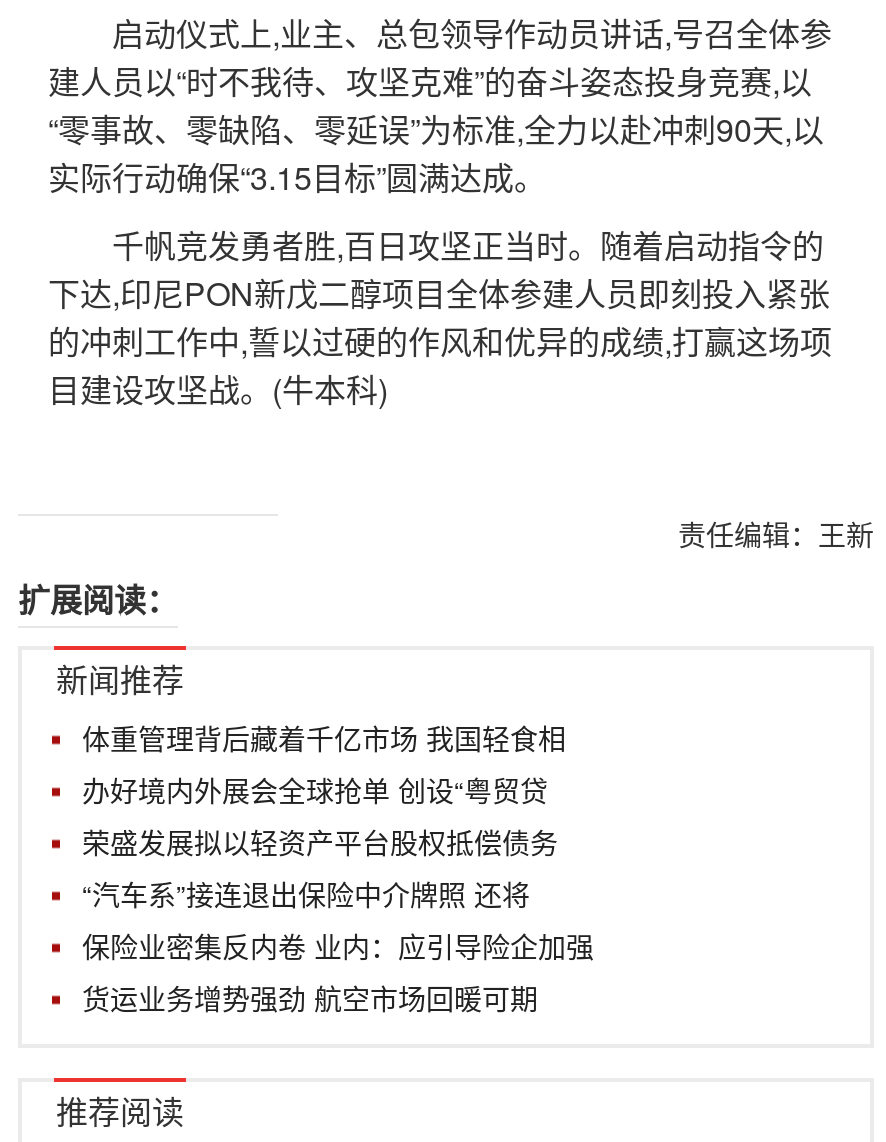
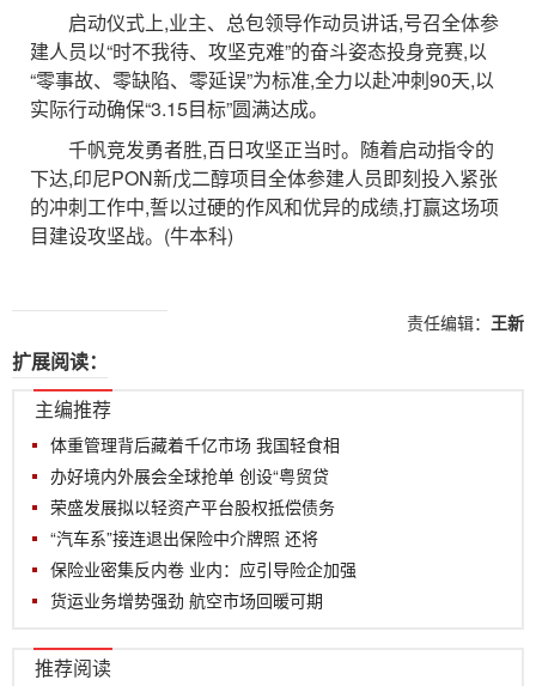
- 新闻推荐
+ 主编推荐
